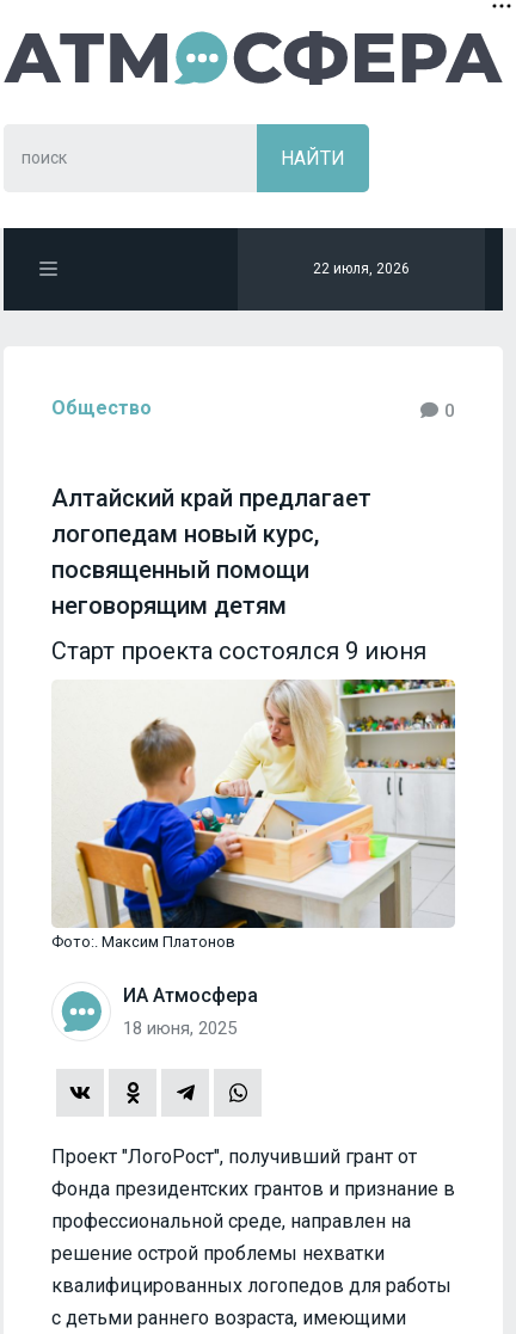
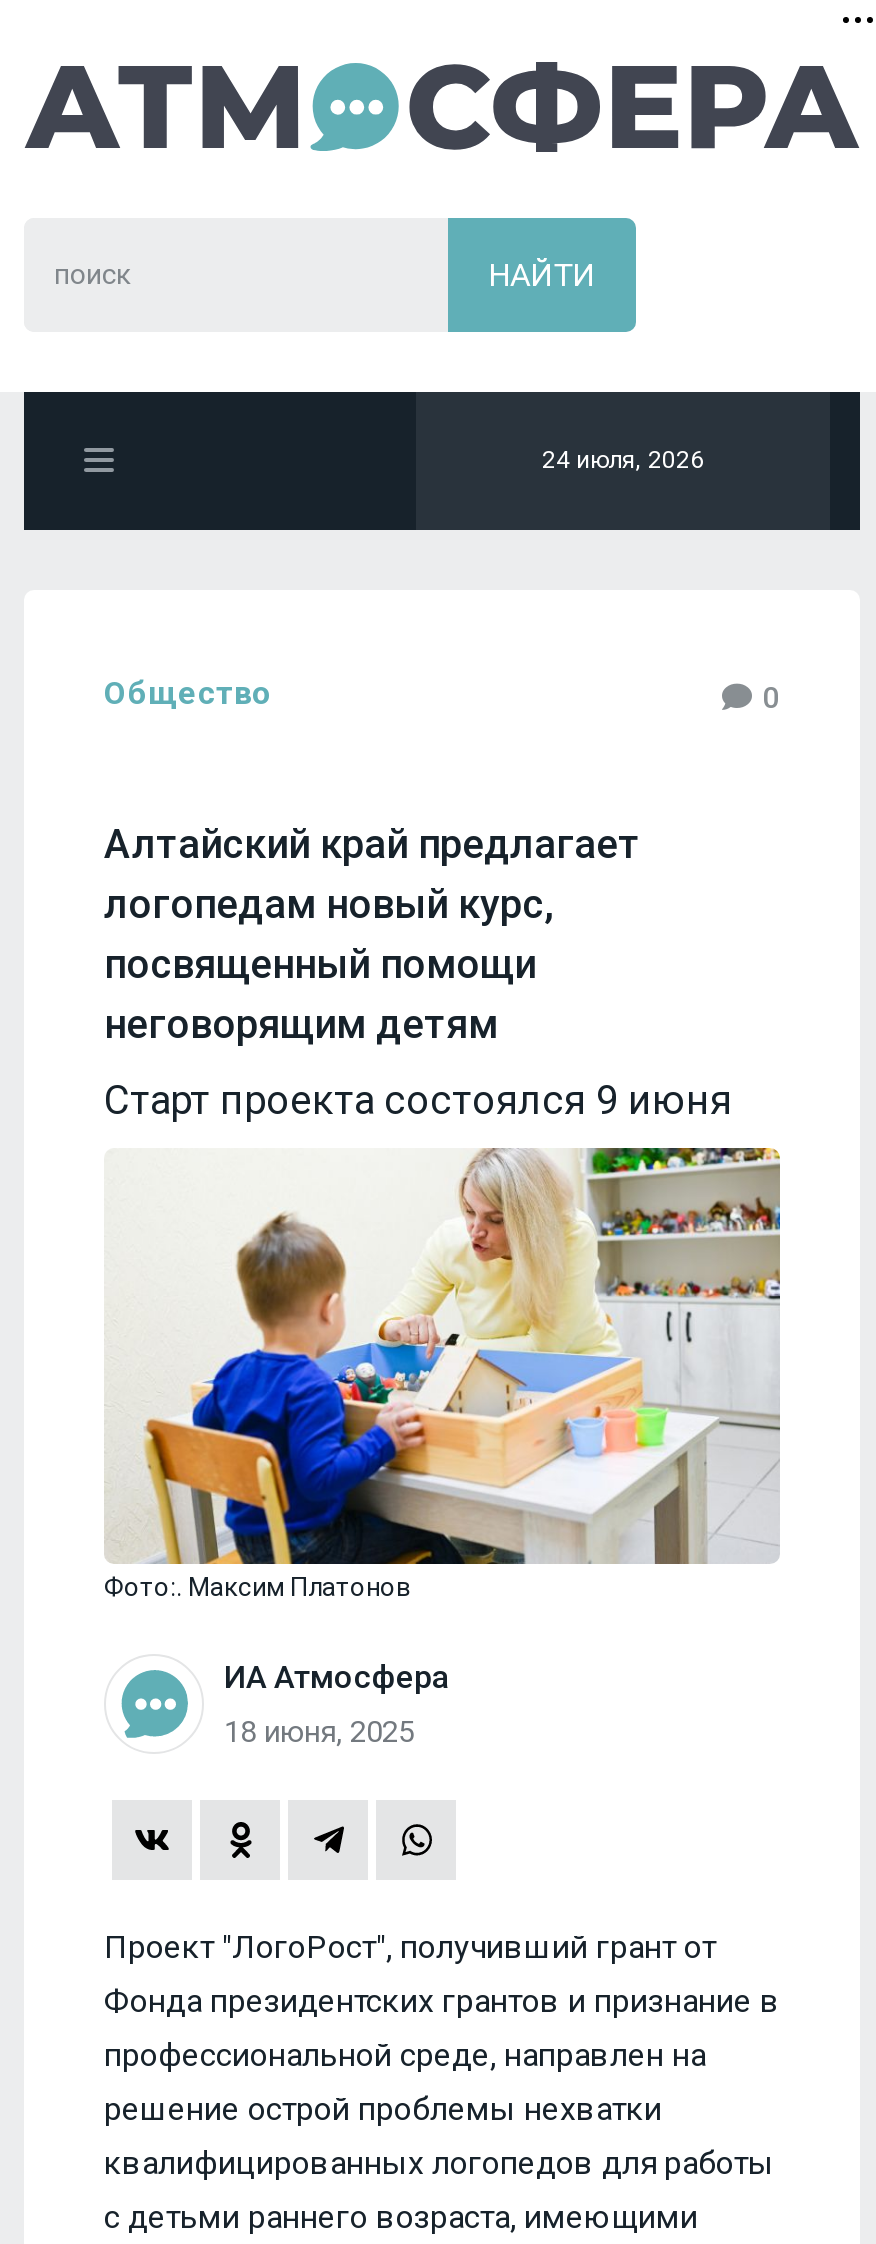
- 22 июля, 2026
+ 24 июля, 2026
